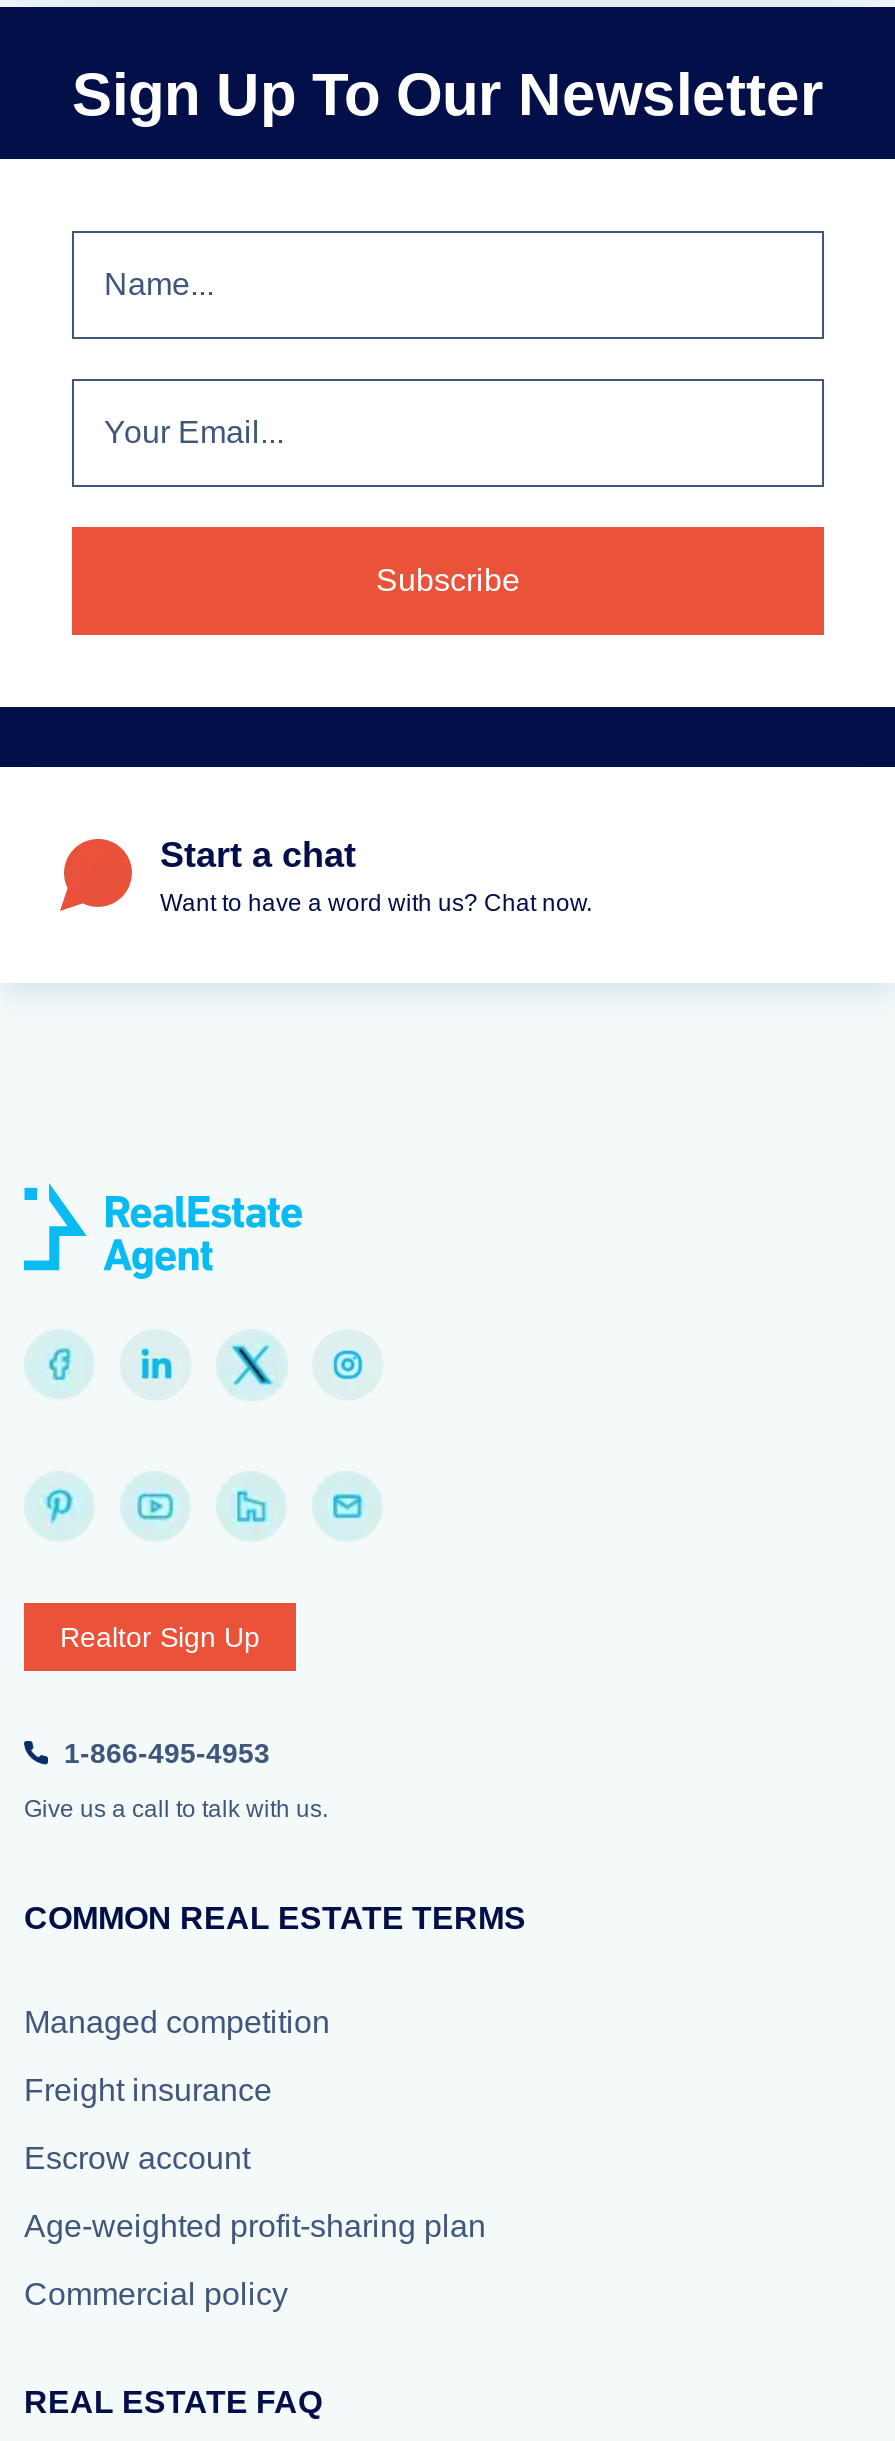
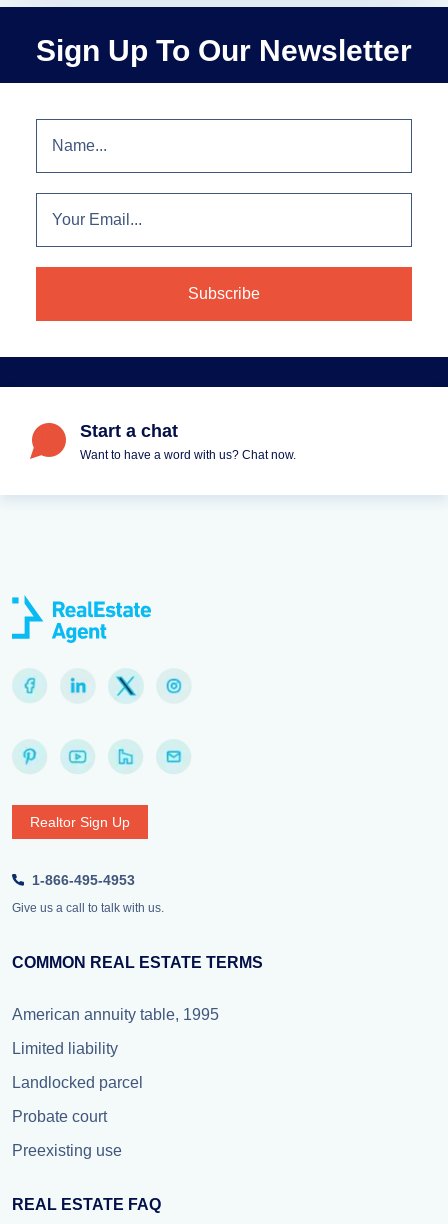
- Managed competition
+ American annuity table, 1995

- Freight insurance
+ Limited liability

- Escrow account
+ Landlocked parcel

- Age-weighted profit-sharing plan
+ Probate court

- Commercial policy
+ Preexisting use
